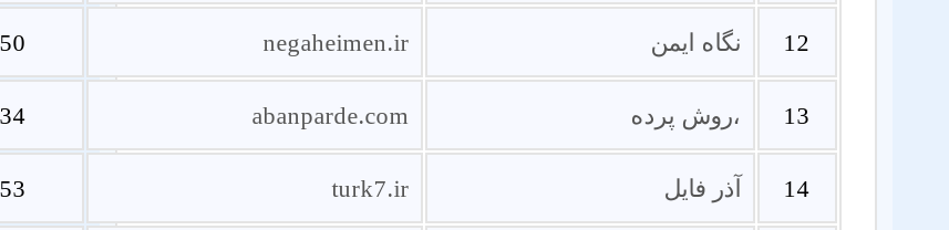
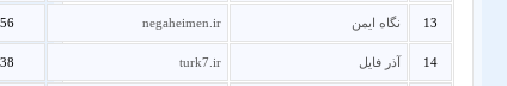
- 50
- 13
- ،روش پرده
- abanparde.com
- 34
+ 56

- 12 نگاه ایمن
+ 13 نگاه ایمن

- 53
+ 38
